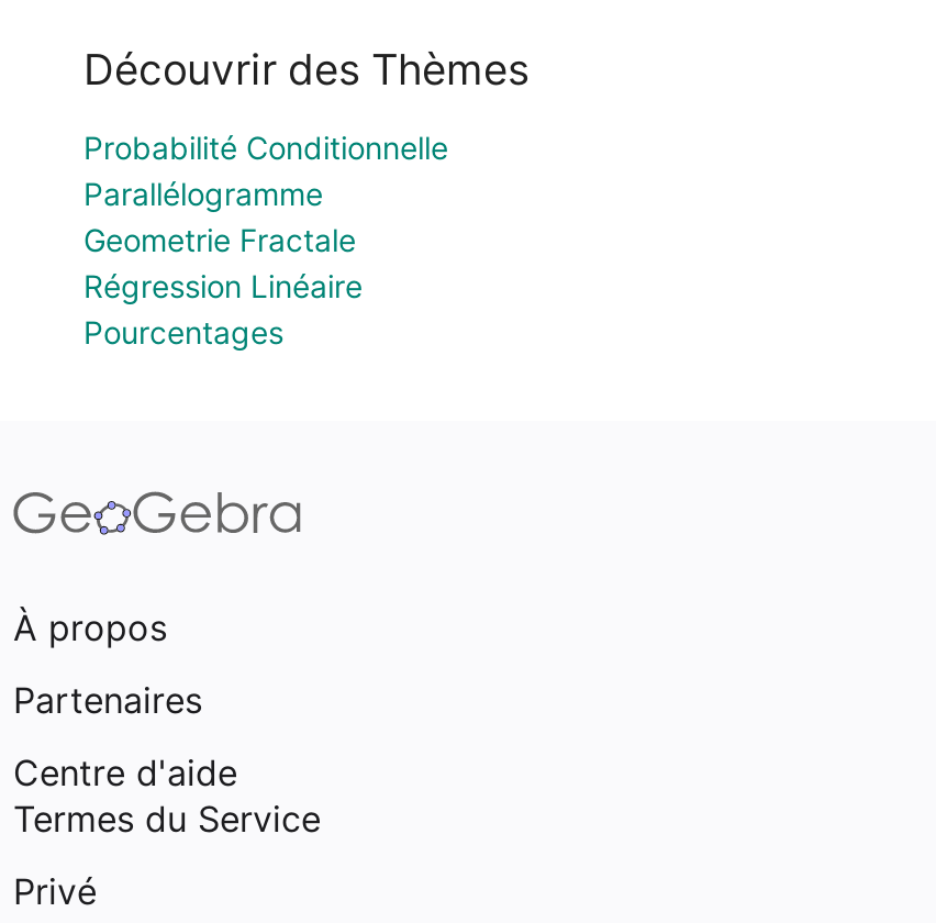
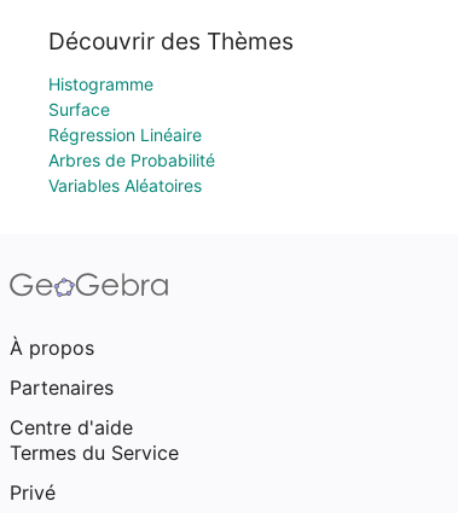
- Probabilité Conditionnelle
- Parallélogramme
- Geometrie Fractale
+ Histogramme
+ Surface

moved up: Régression Linéaire

- Pourcentages
+ Arbres de Probabilité
+ Variables Aléatoires
